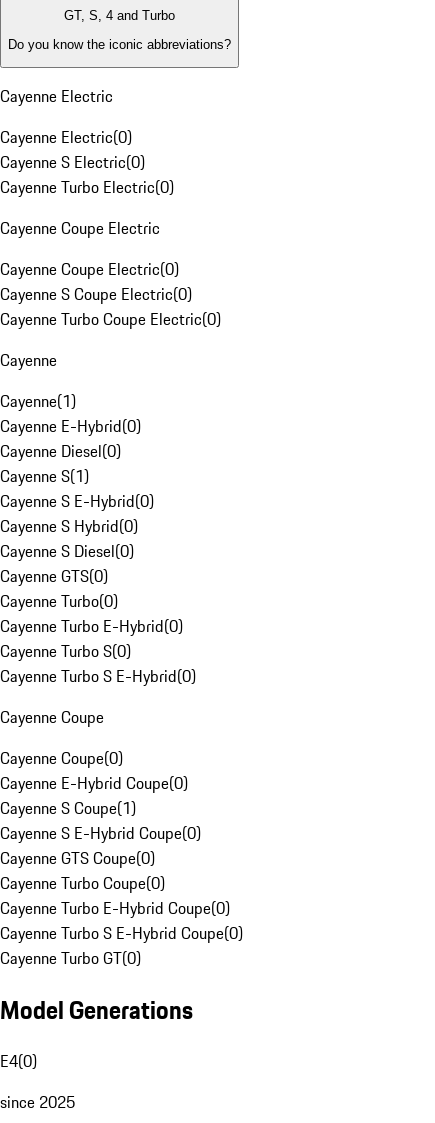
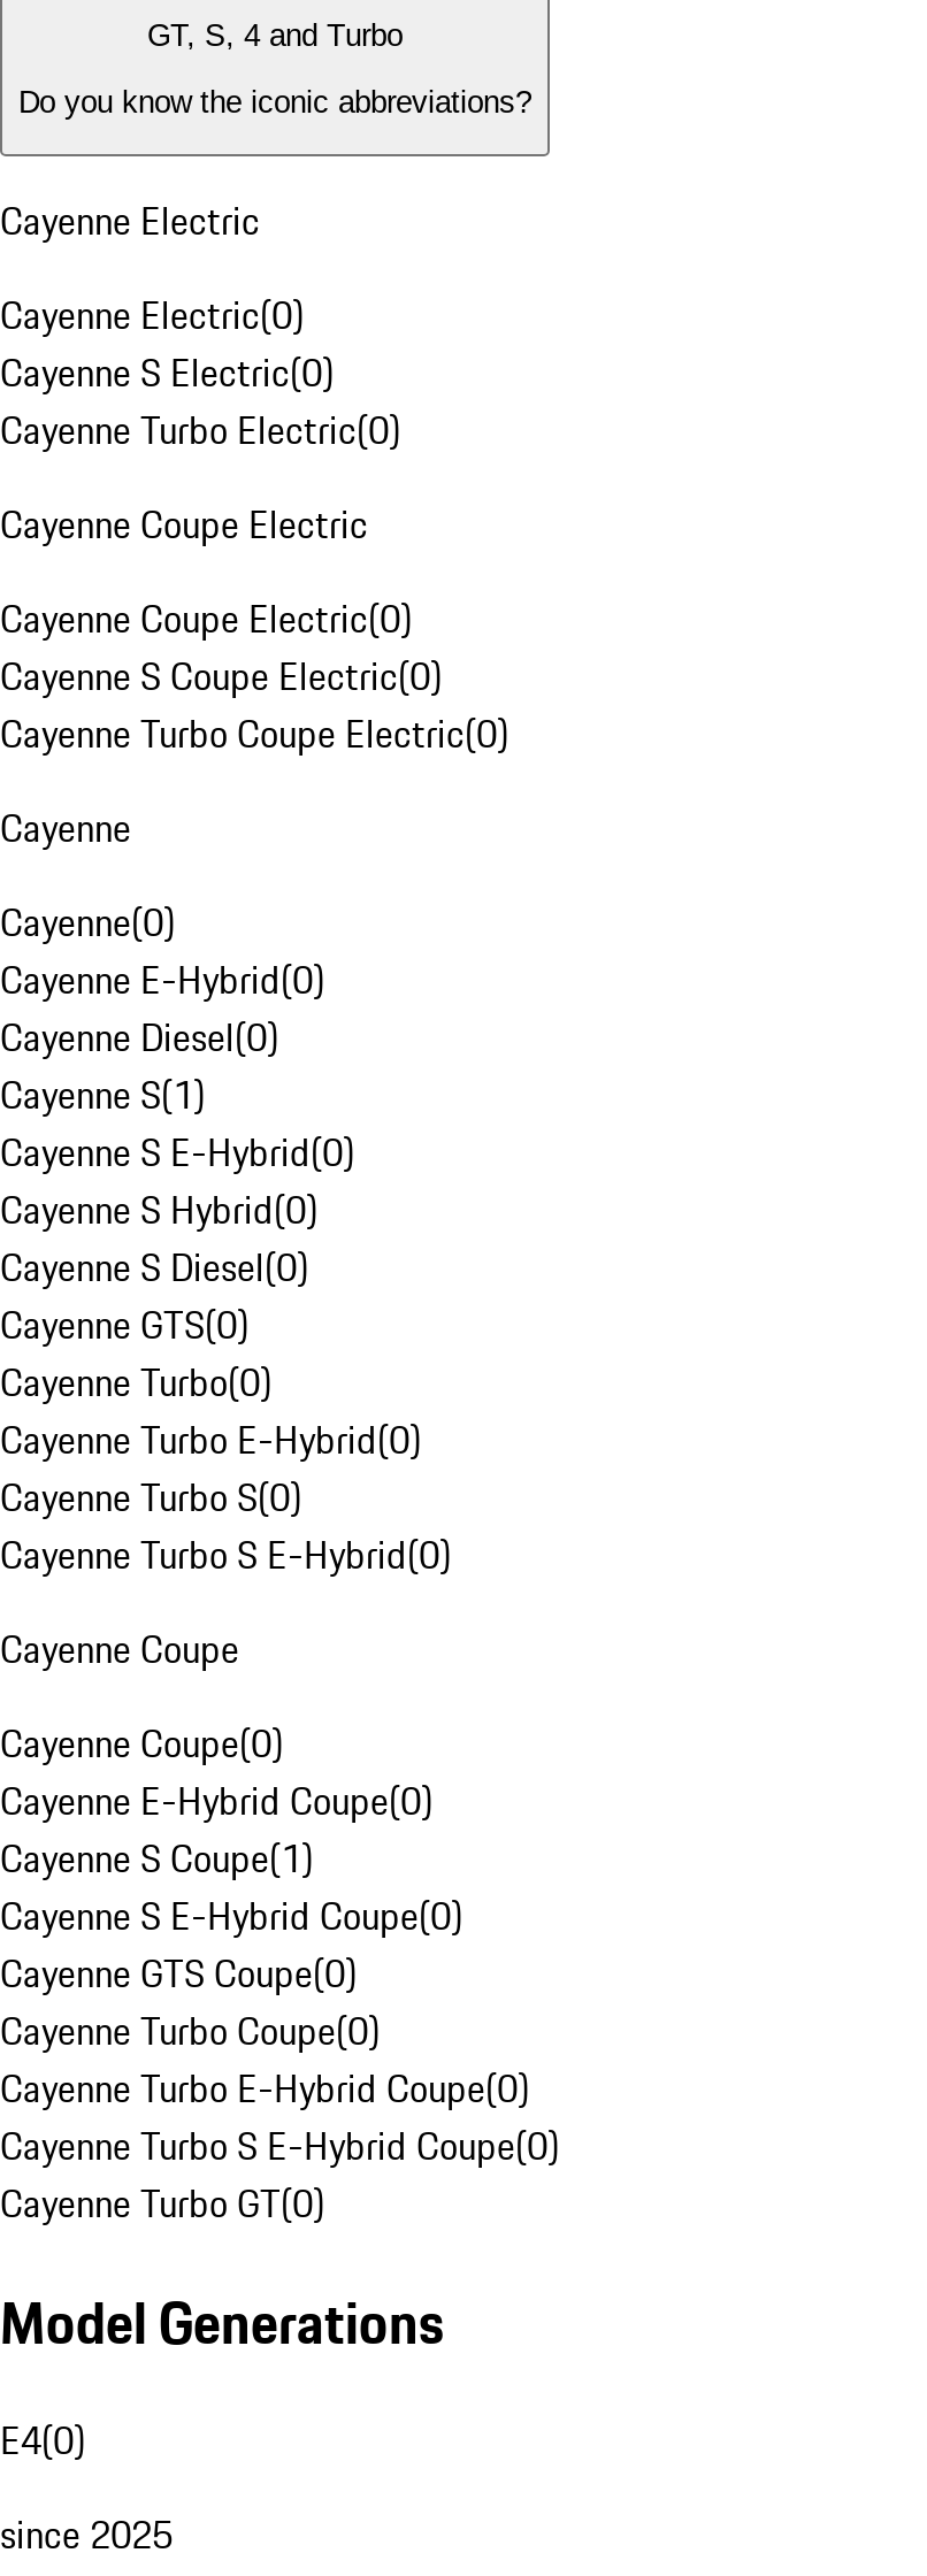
- Cayenne(1)
+ Cayenne(0)
